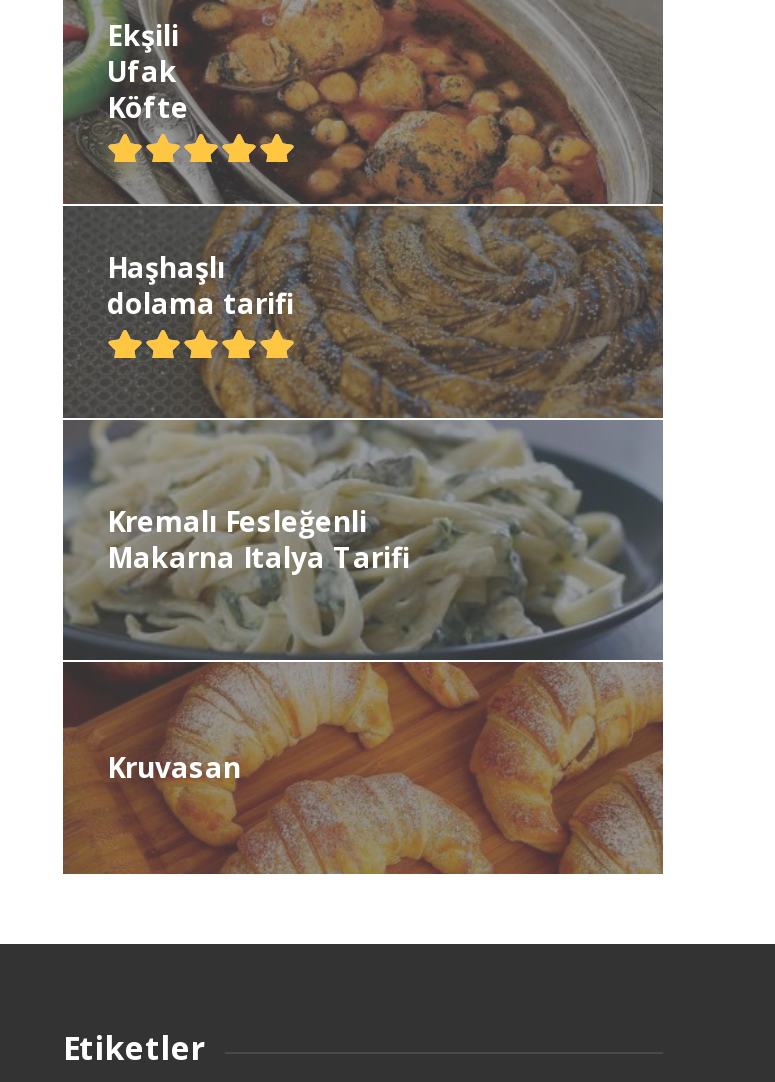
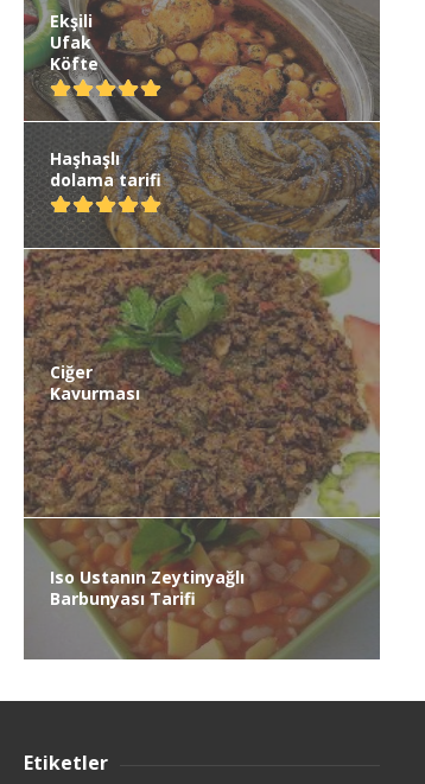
- [image]
- Kremalı Fesleğenli
- Makarna Italya Tarifi
+ [image]
+ Ciğer
+ Kavurması

- Kruvasan
+ Iso Ustanın Zeytinyağlı
+ Barbunyası Tarifi
